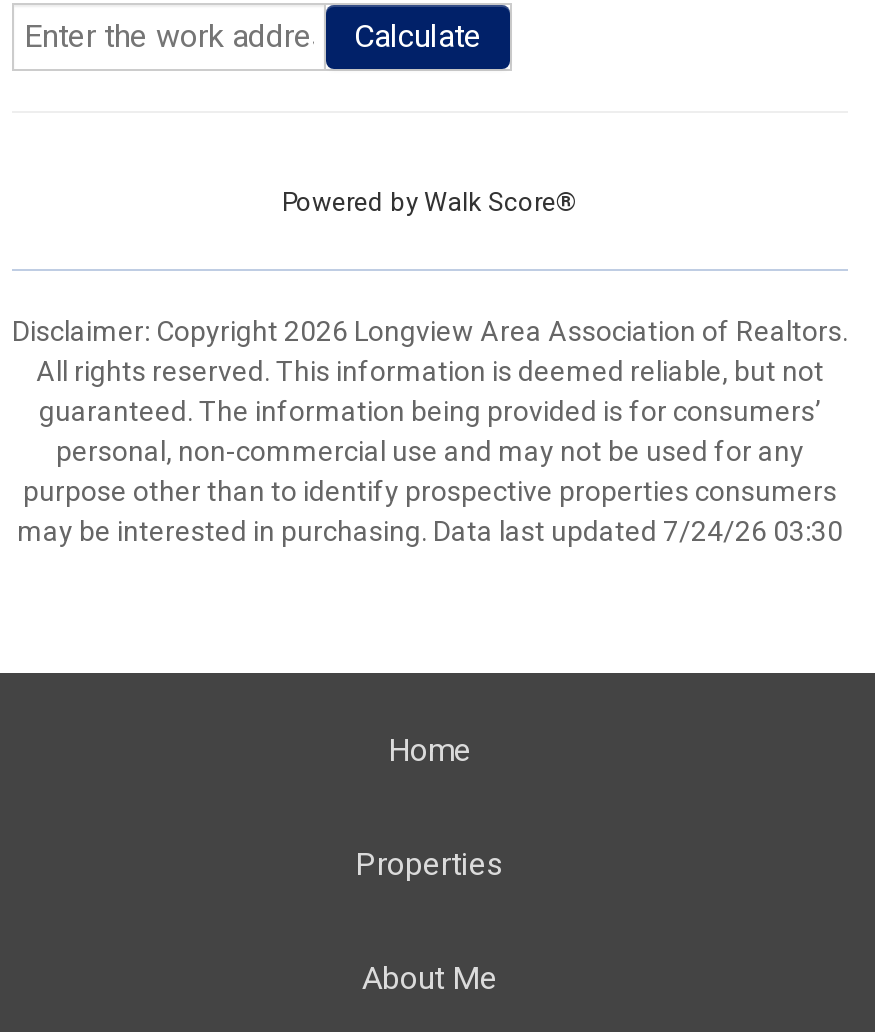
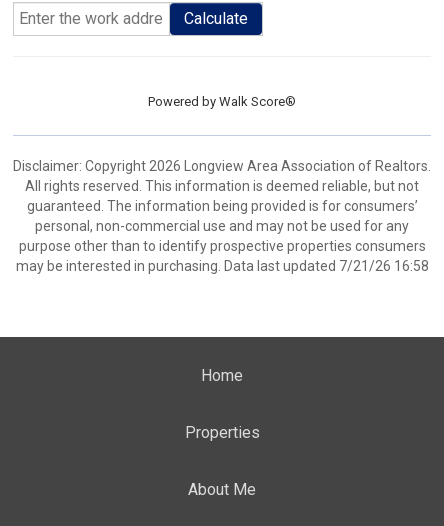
- may be interested in purchasing. Data last updated 7/24/26 03:30
+ may be interested in purchasing. Data last updated 7/21/26 16:58
